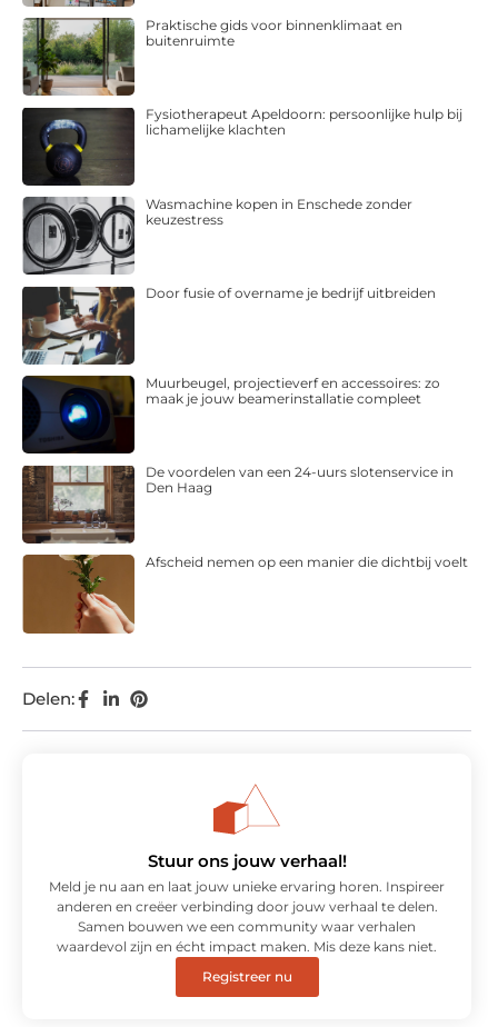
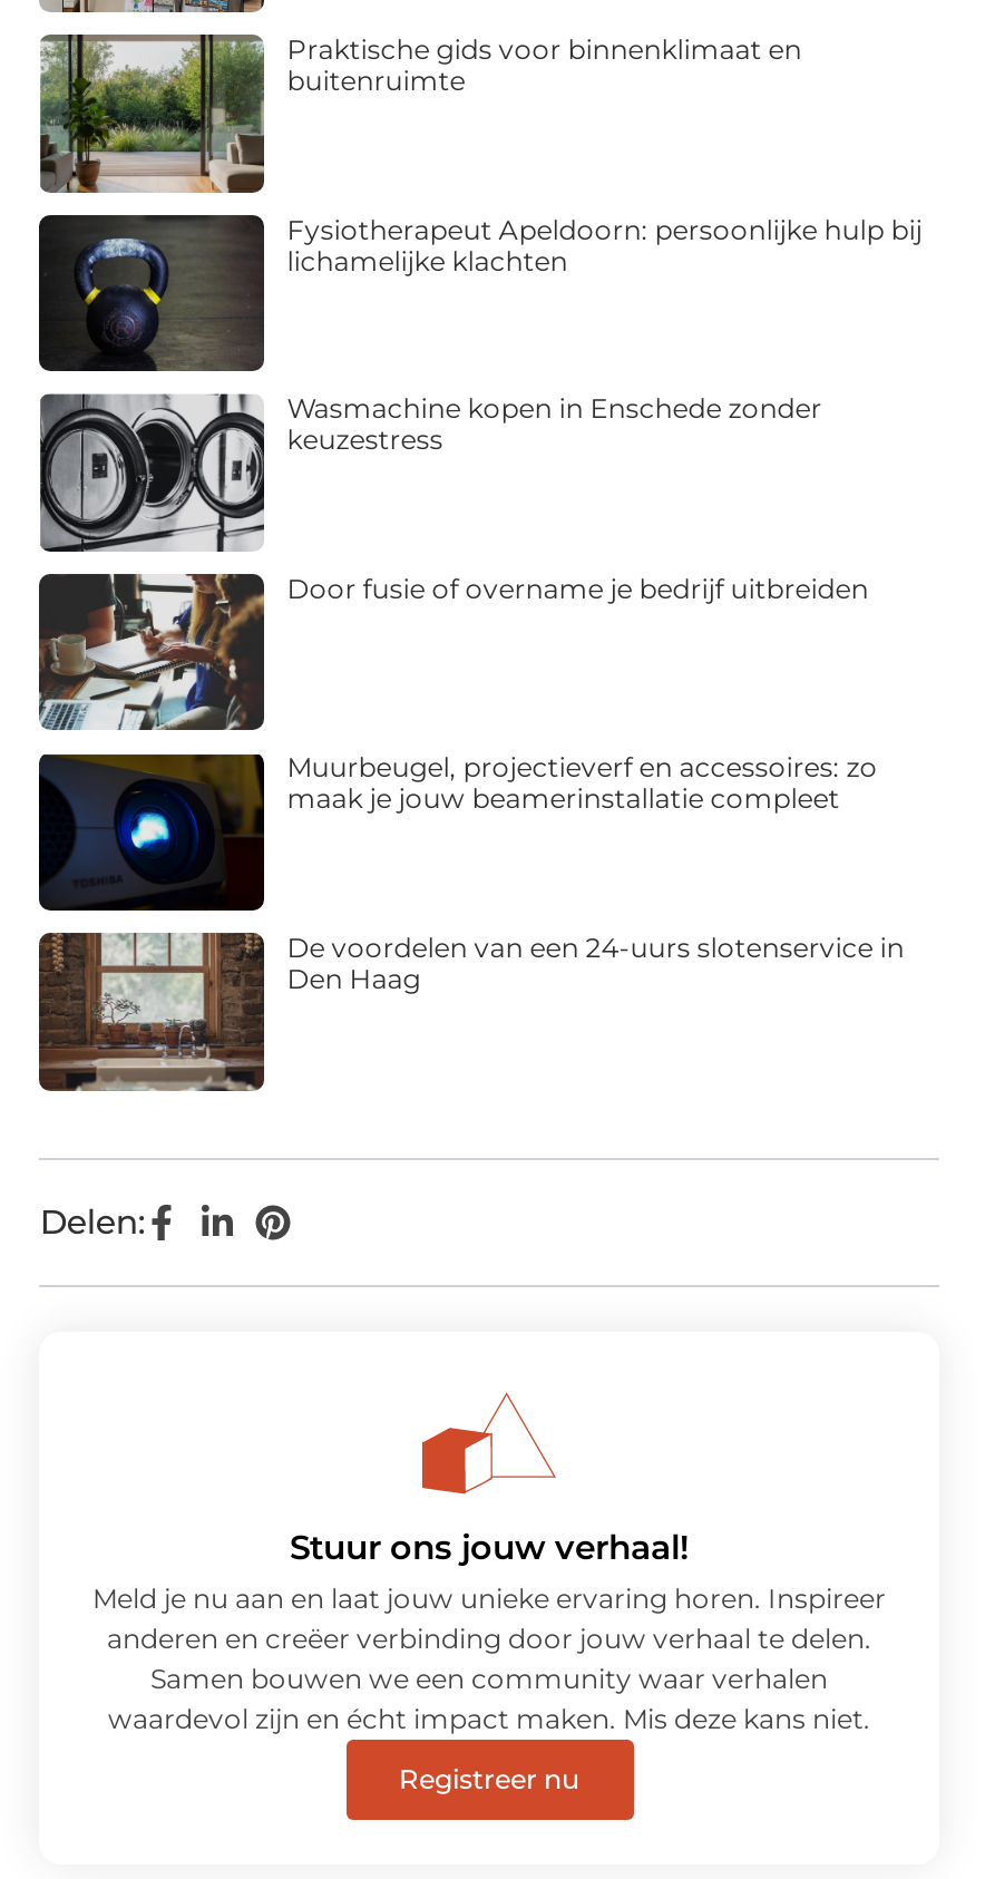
- [image]
- Afscheid nemen op een manier die dichtbij voelt
